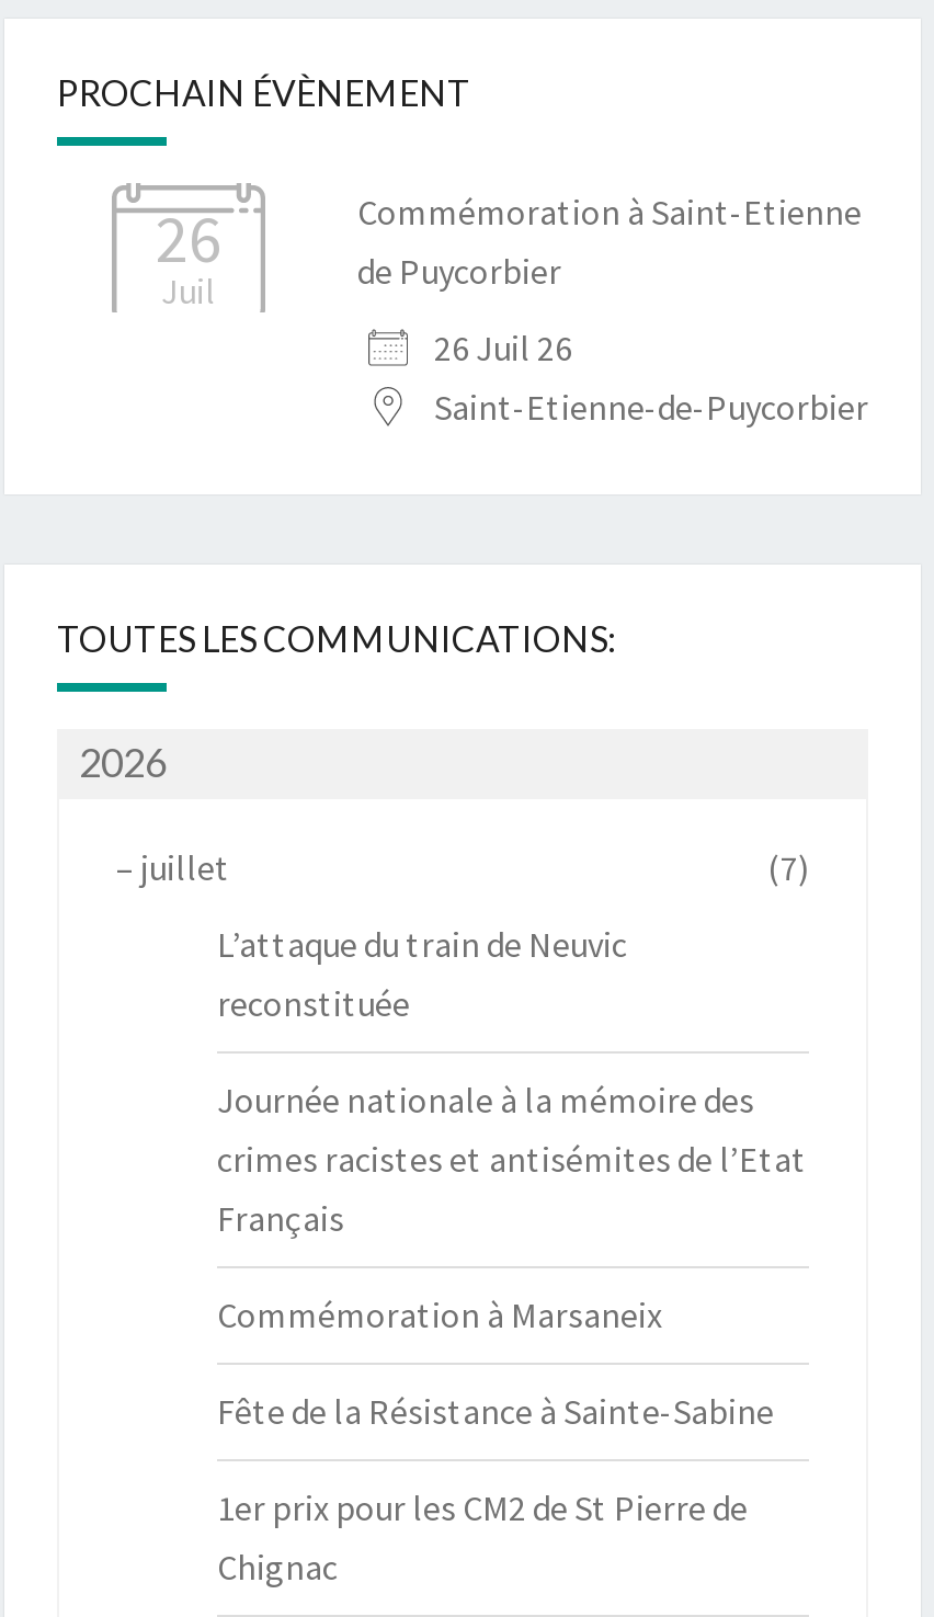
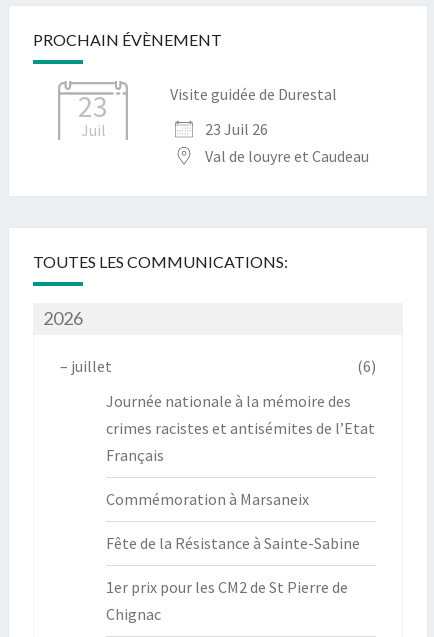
- 26
+ 23

- Commémoration à Saint-Etienne
- de Puycorbier
+ Visite guidée de Durestal

- 26 Juil 26
- Saint-Etienne-de-Puycorbier
+ 23 Juil 26
+ Val de louyre et Caudeau

- (7)
- L’attaque du train de Neuvic
- reconstituée
+ (6)
